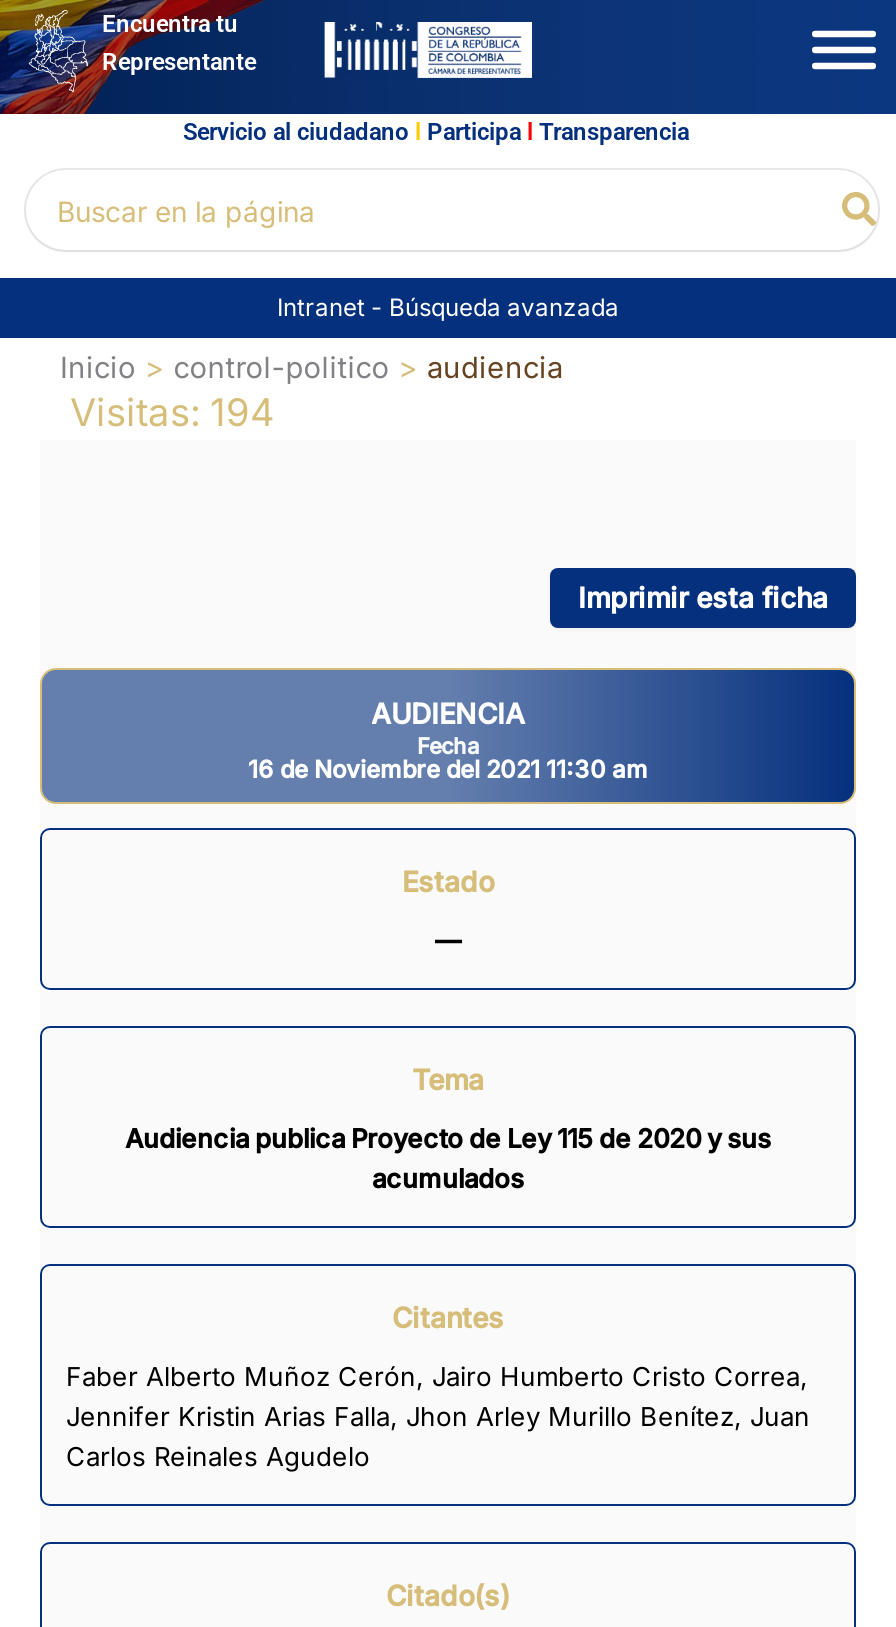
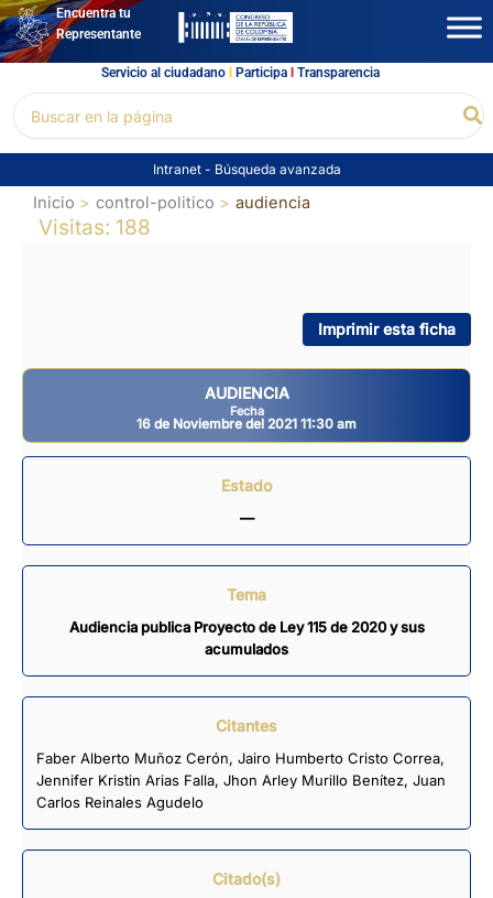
- Visitas: 194
+ Visitas: 188
